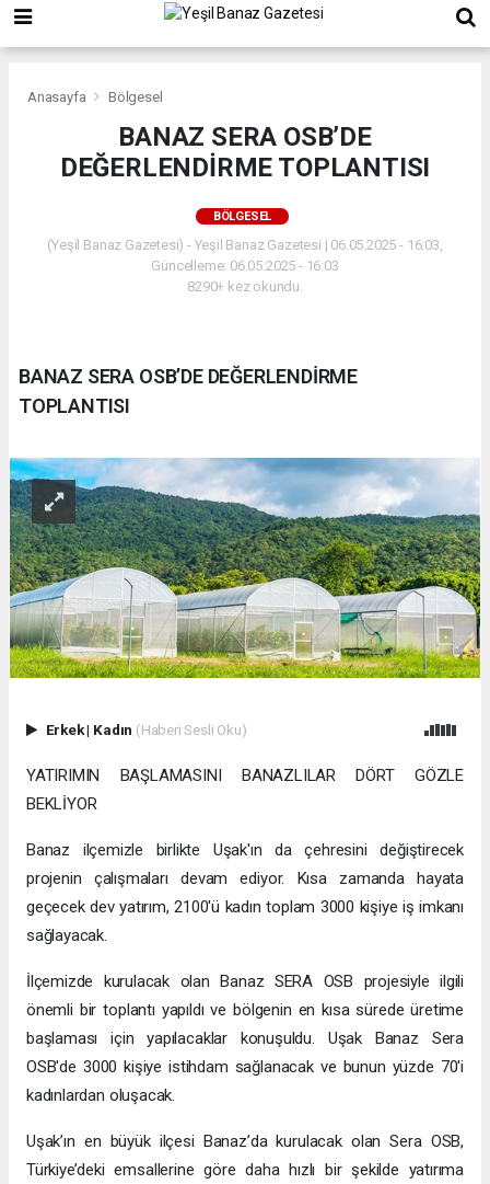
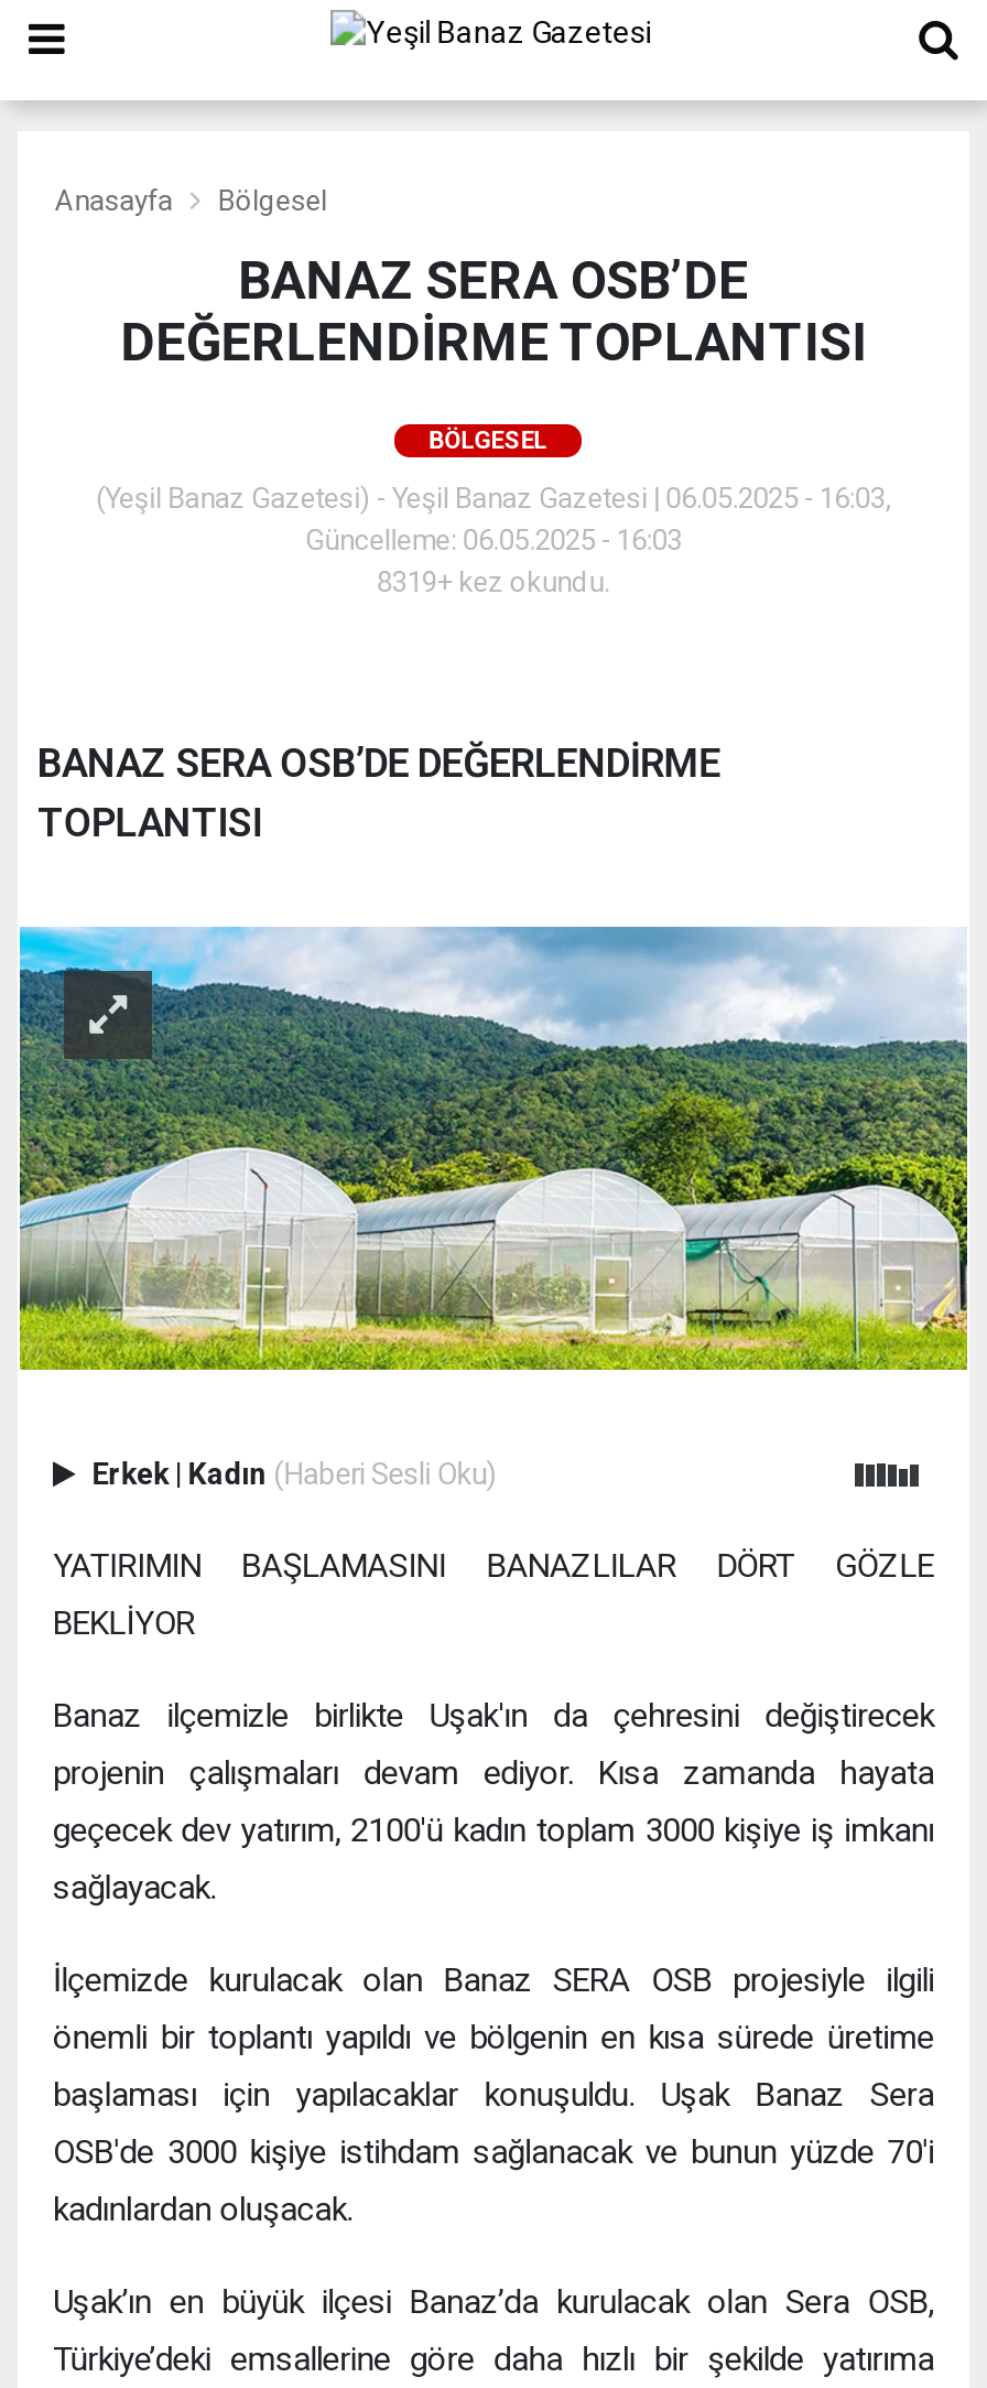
- 8290+ kez okundu.
+ 8319+ kez okundu.
